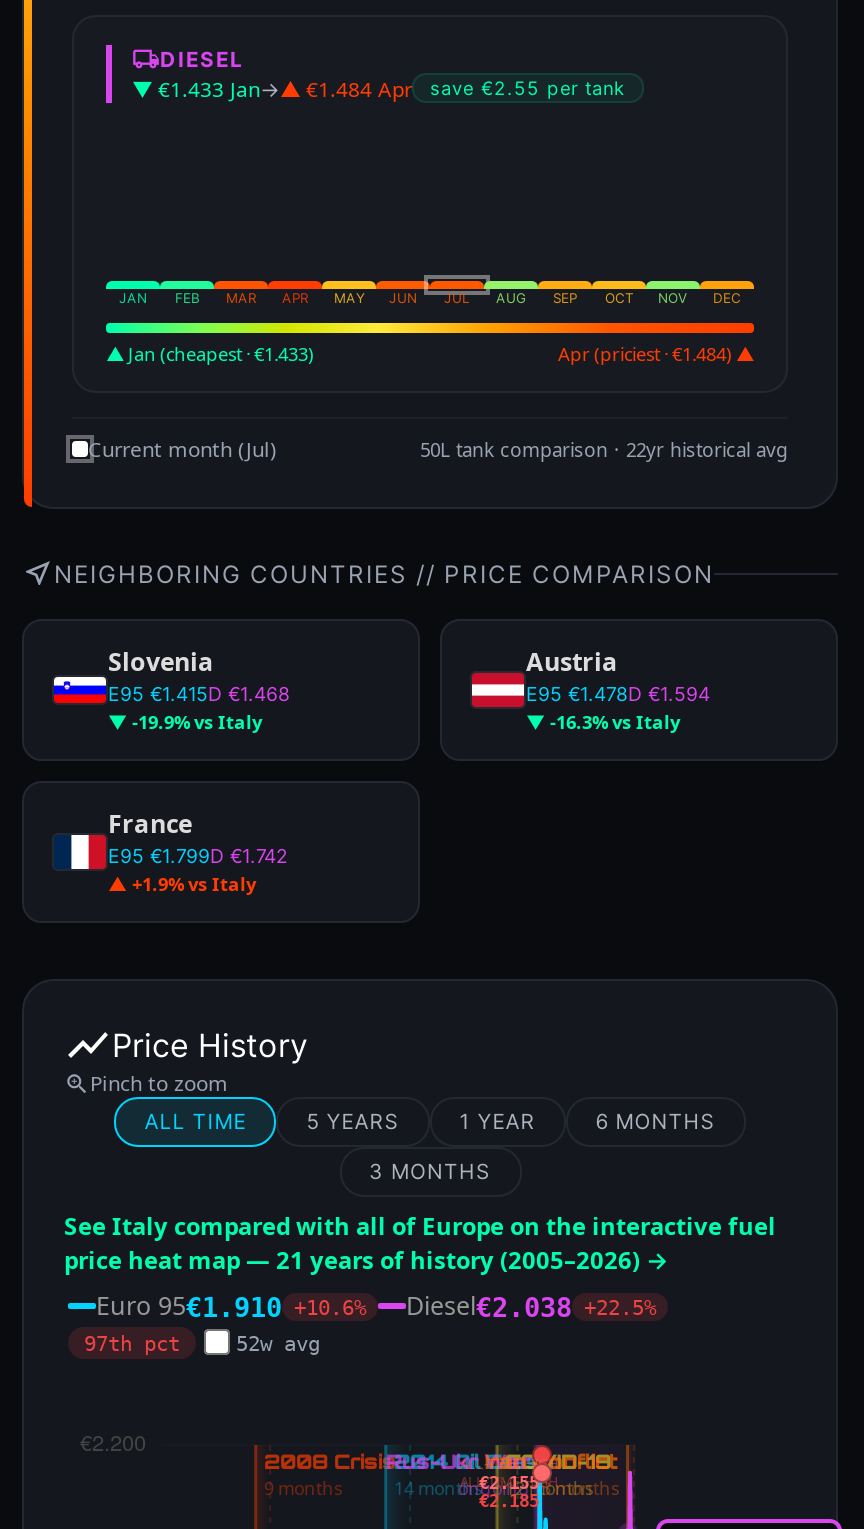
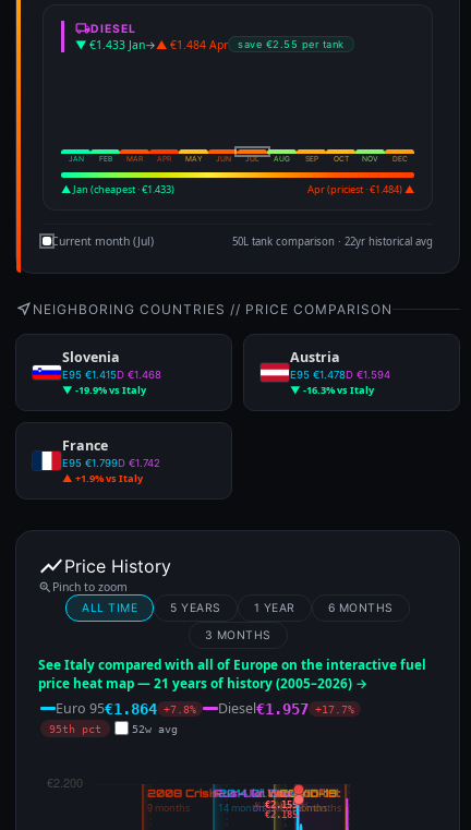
- Euro 95€1.910 +10.6%
+ Euro 95€1.864 +7.8%

- Diesel€2.038 +22.5%
+ Diesel€1.957 +17.7%

- 97th pct
+ 95th pct
